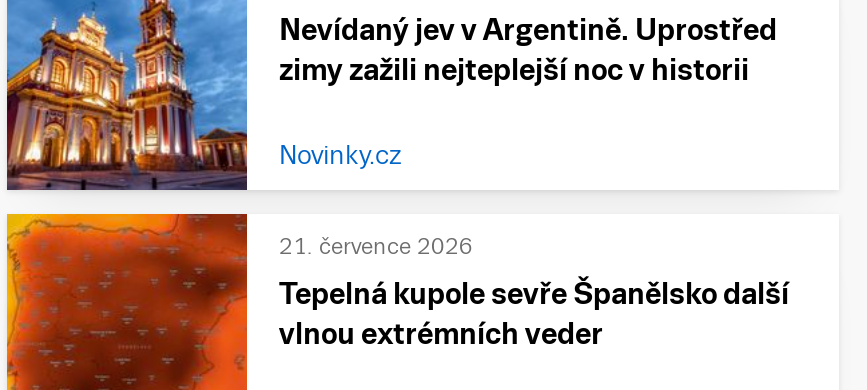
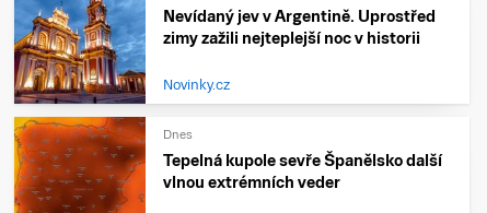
- 21. července 2026
+ Dnes
